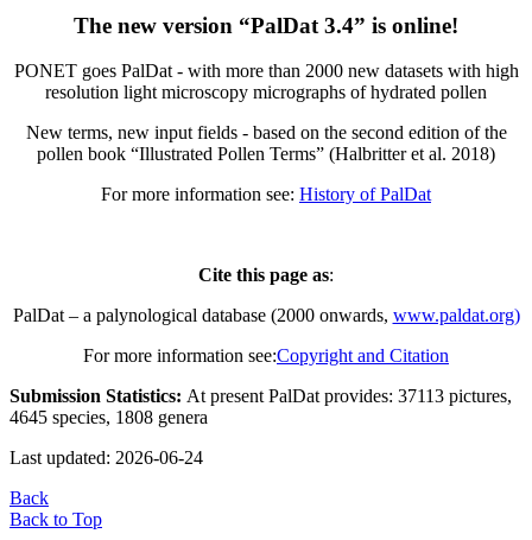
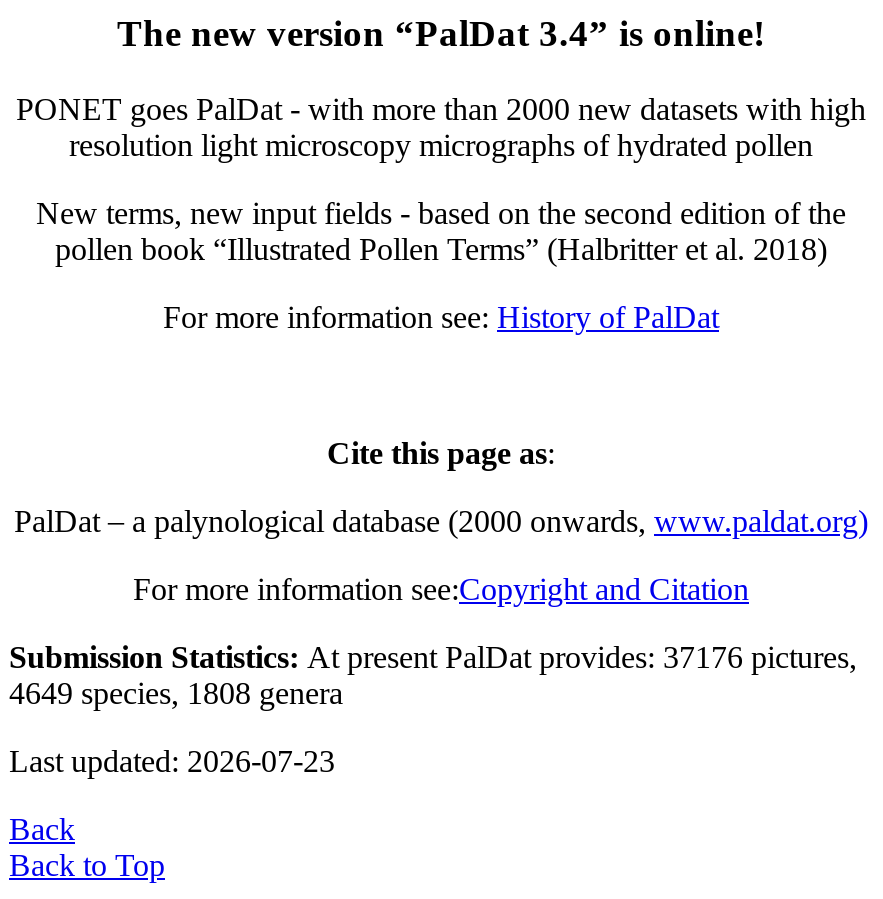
- Submission Statistics: At present PalDat provides: 37113 pictures,
+ Submission Statistics: At present PalDat provides: 37176 pictures,

- 4645 species, 1808 genera
+ 4649 species, 1808 genera

- Last updated: 2026-06-24
+ Last updated: 2026-07-23
